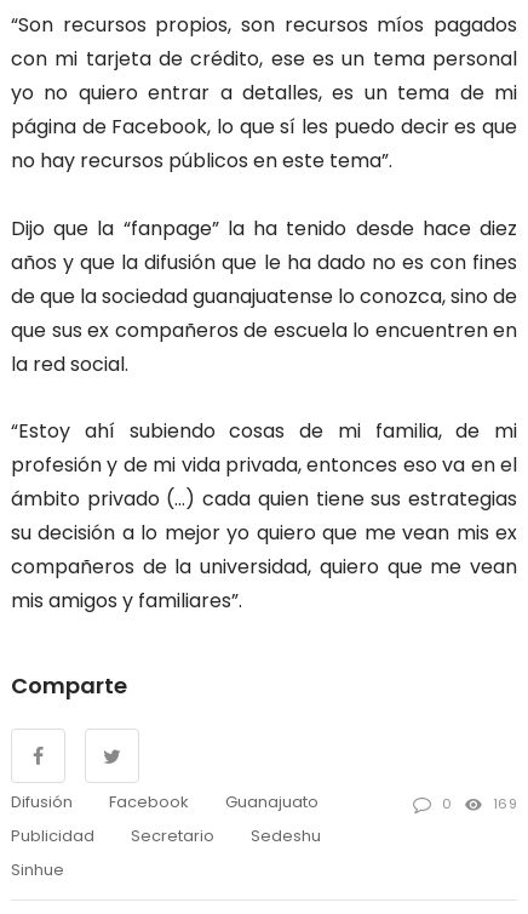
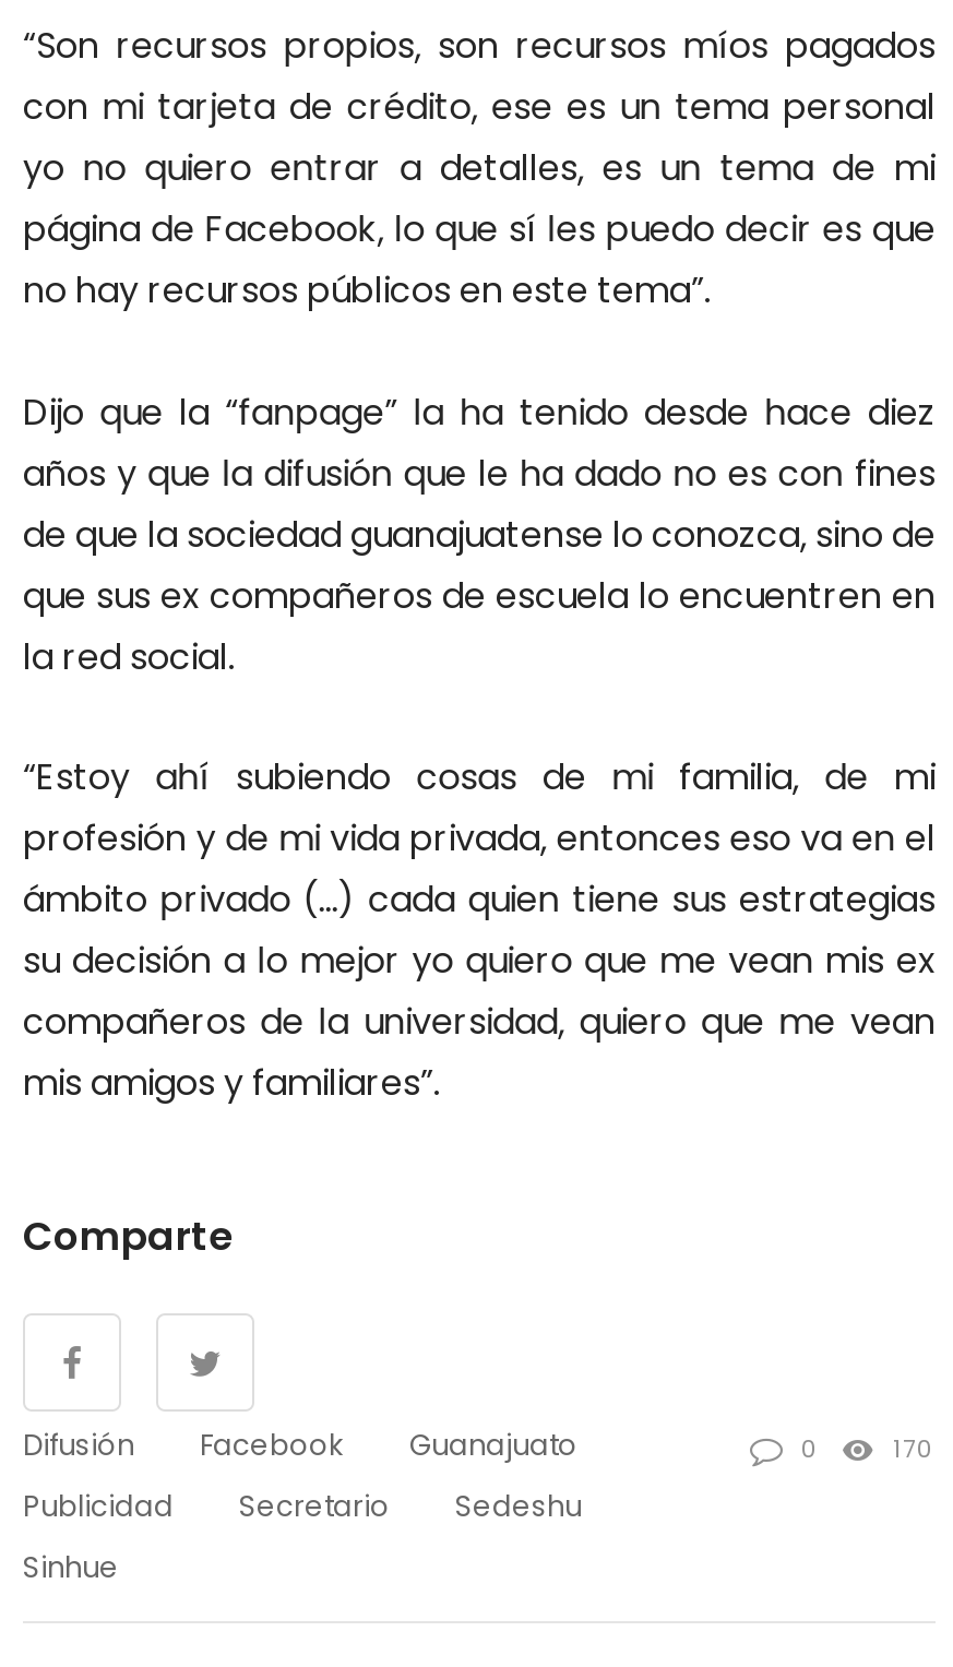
- 169
+ 170
